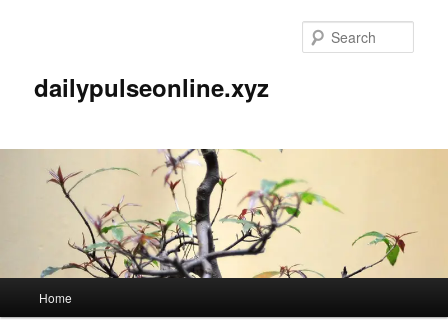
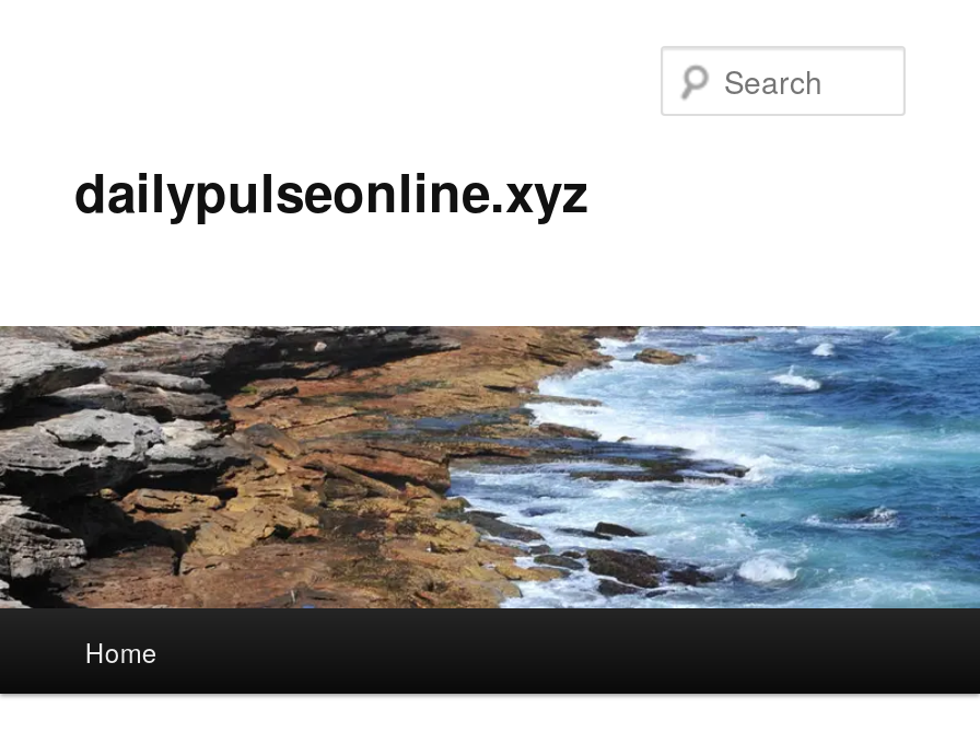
- [image]
+ [image]
